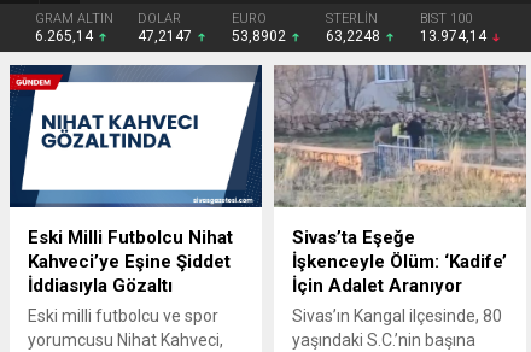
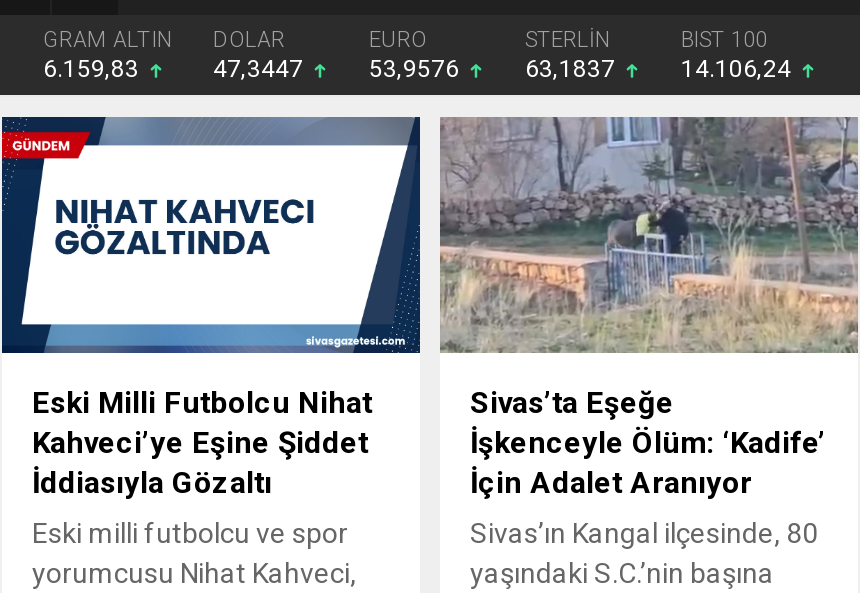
- 6.265,14
+ 6.159,83

- 47,2147
+ 47,3447

- 53,8902
+ 53,9576

- 63,2248
+ 63,1837

- 13.974,14
+ 14.106,24
